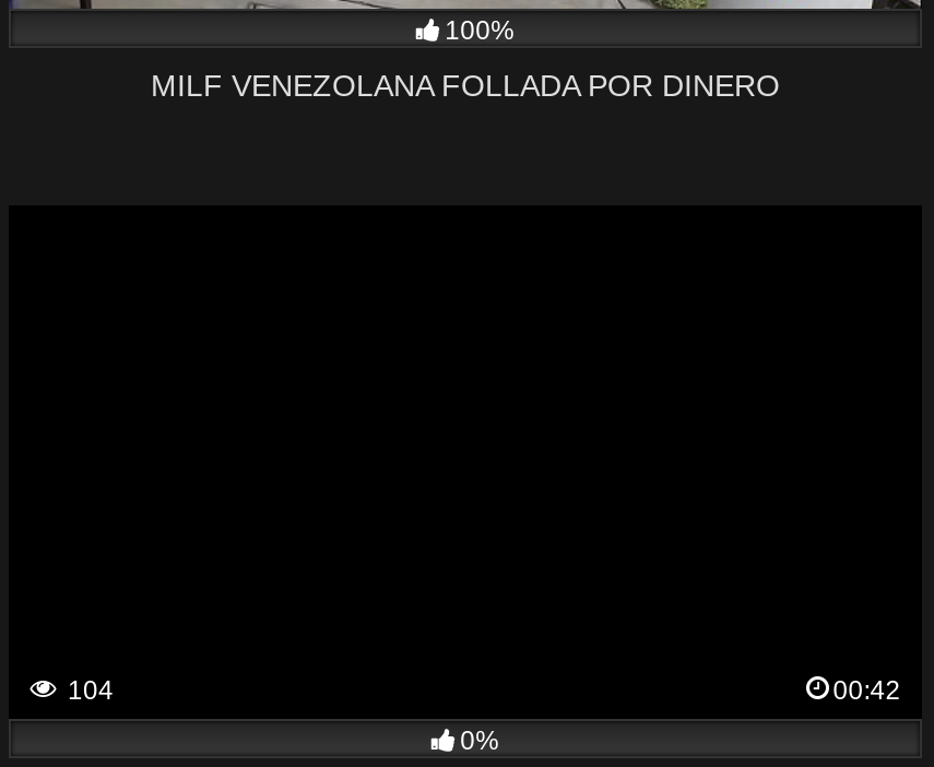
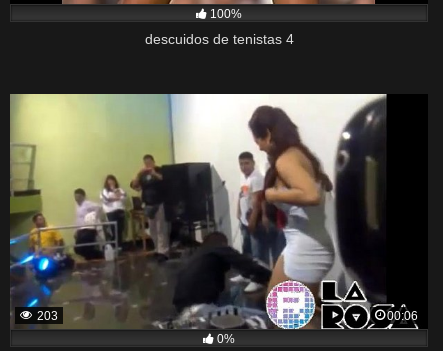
+ [image]

- MILF VENEZOLANA FOLLADA POR DINERO
+ descuidos de tenistas 4

- 104
- 00:42
+ 203
+ 00:06
